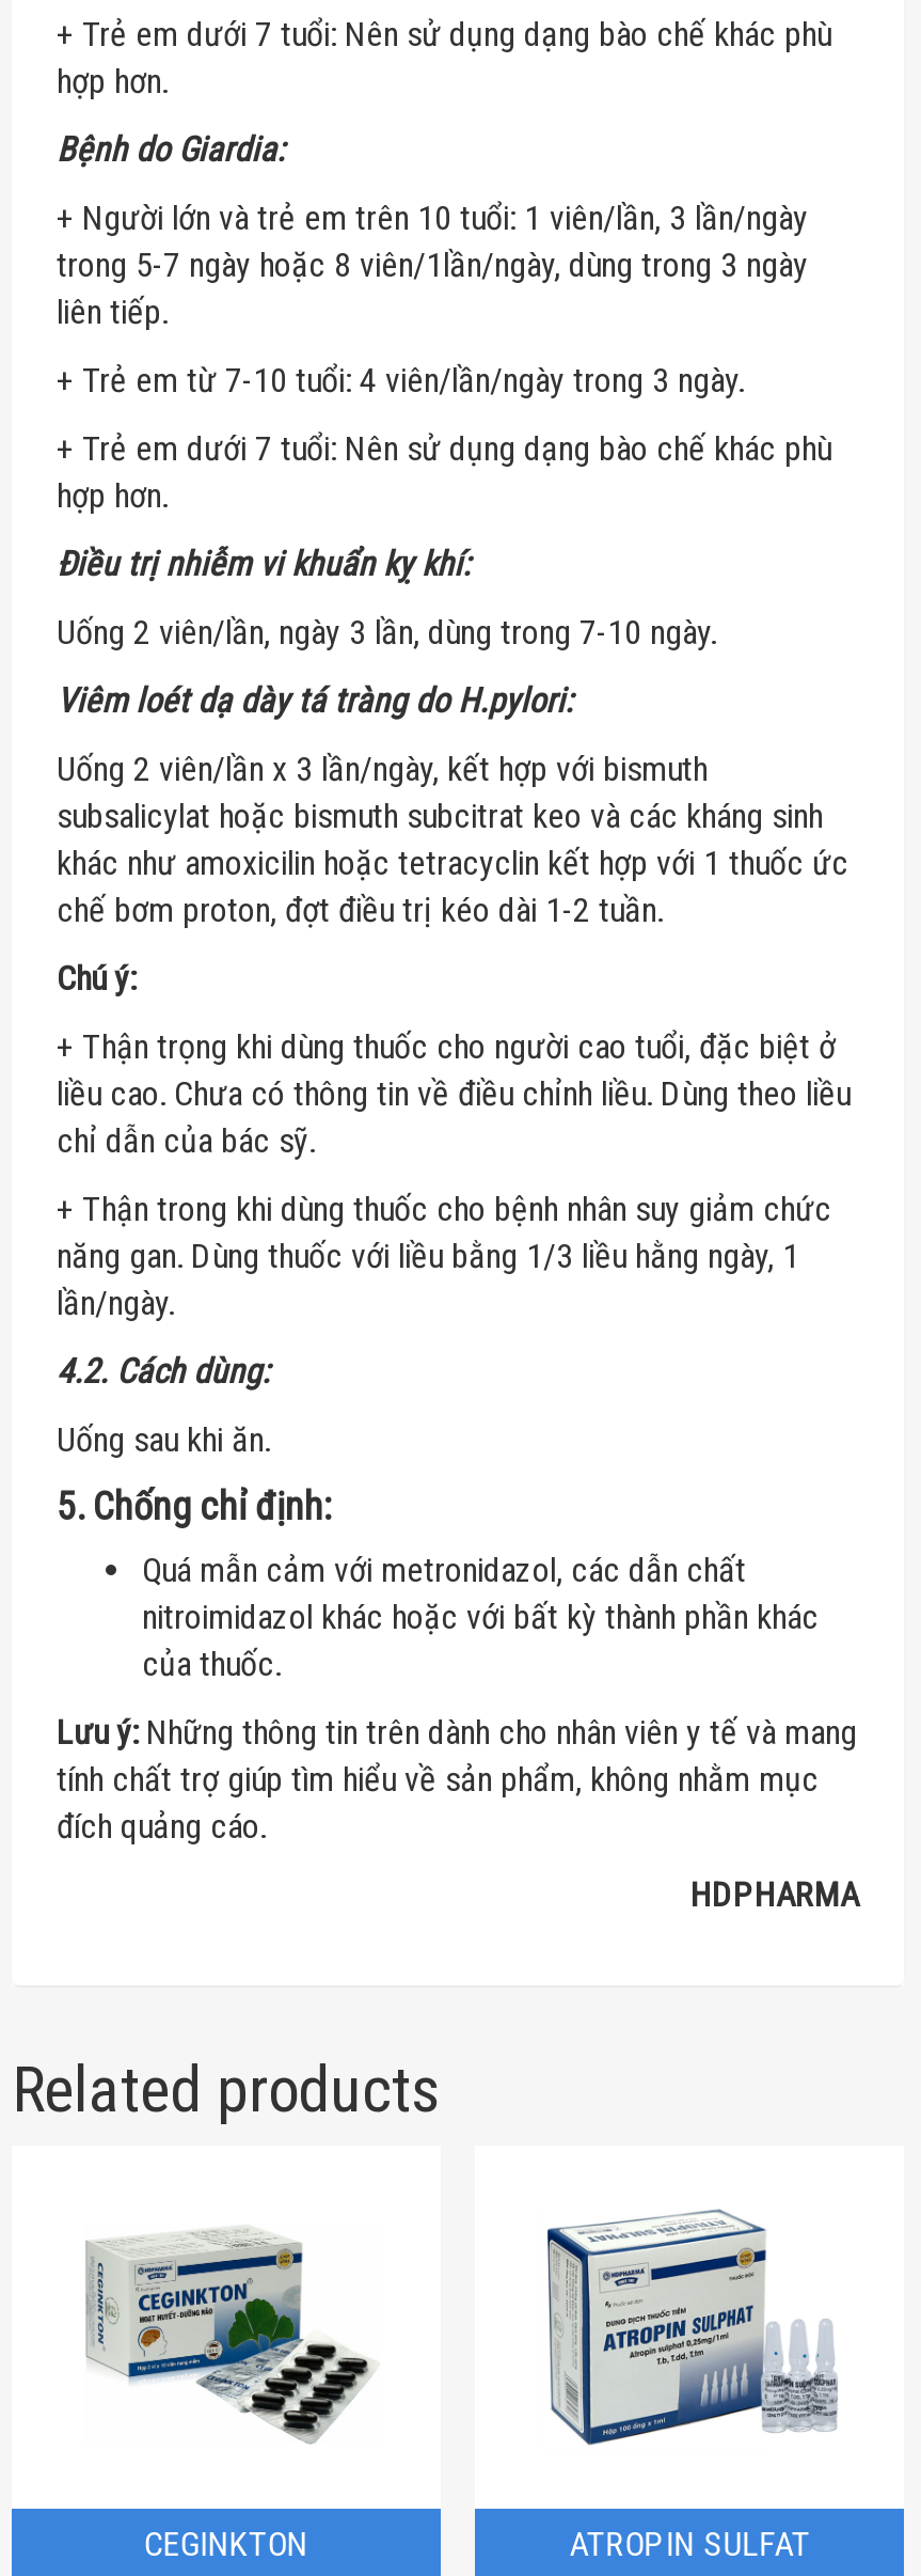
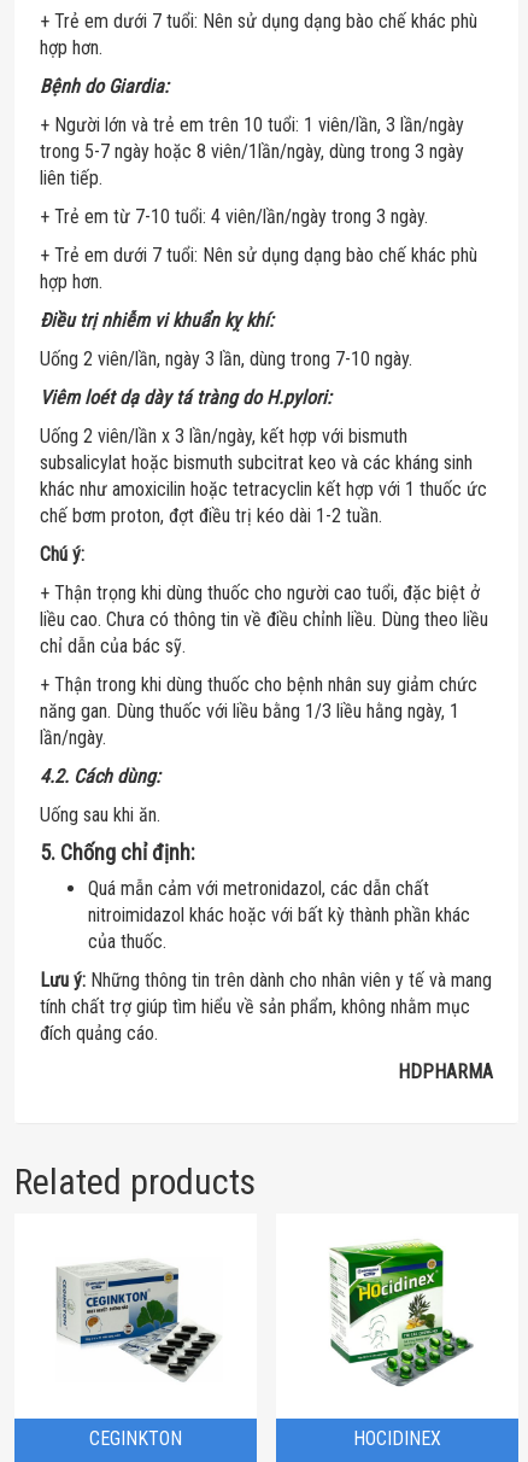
- [image]
- ATROPIN SULFAT
+ [image]
+ HOCIDINEX
